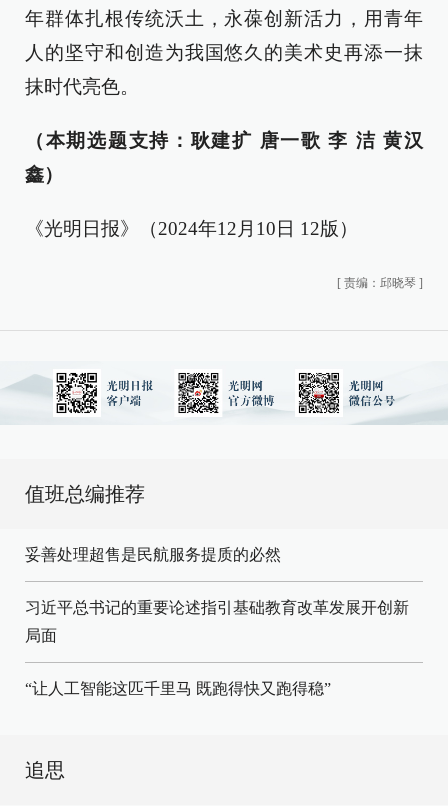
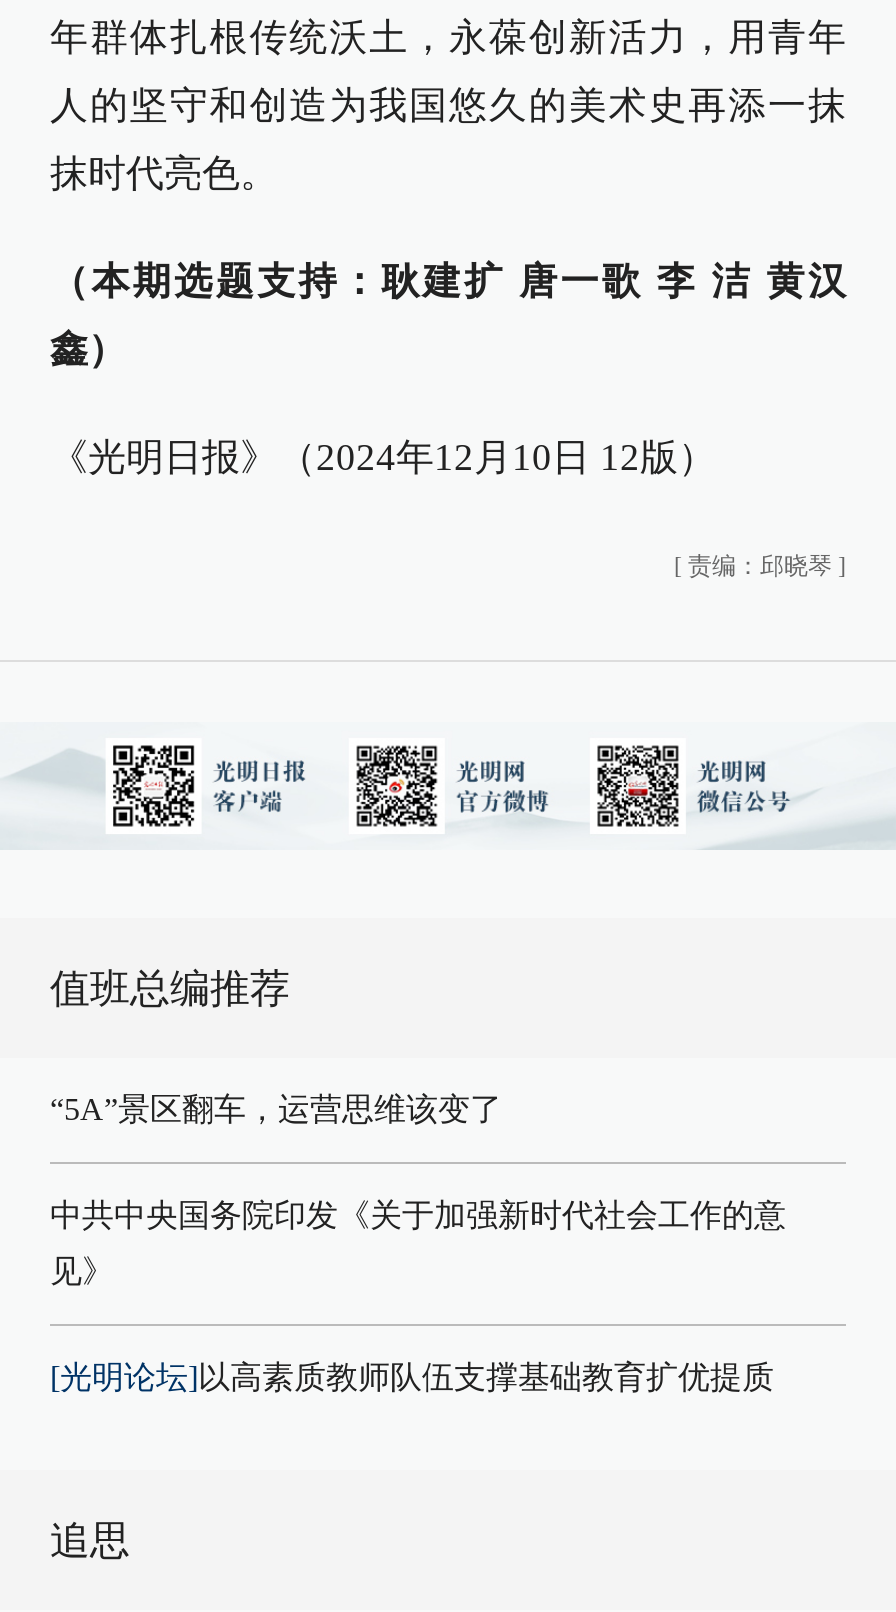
- 妥善处理超售是民航服务提质的必然
+ “5A”景区翻车，运营思维该变了

- 习近平总书记的重要论述指引基础教育改革发展开创新
+ 中共中央国务院印发《关于加强新时代社会工作的意

- 局面
+ 见》

- “让人工智能这匹千里马 既跑得快又跑得稳”
+ [光明论坛]以高素质教师队伍支撑基础教育扩优提质
